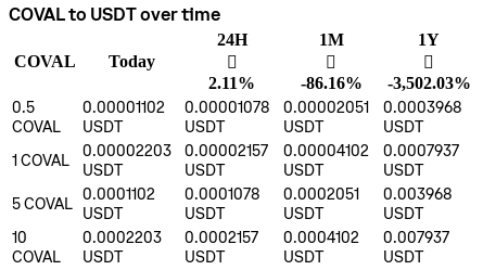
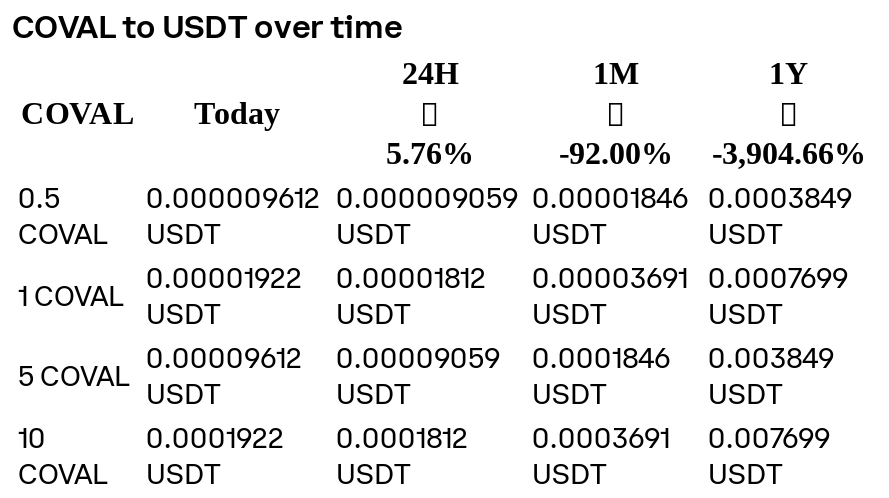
- 2.11%
+ 5.76%

- -86.16%
+ -92.00%

- -3,502.03%
+ -3,904.66%

- 0.00001102
+ 0.000009612

- 0.00001078
+ 0.000009059

- 0.00002051
+ 0.00001846

- 0.0003968
+ 0.0003849

- 0.00002203
+ 0.00001922

- 0.00002157
+ 0.00001812

- 0.00004102
+ 0.00003691

- 0.0007937
+ 0.0007699

- 5 COVAL 0.0001102
+ 5 COVAL 0.00009612

- 0.0001078
+ 0.00009059

- 0.0002051
+ 0.0001846

- 0.003968
+ 0.003849

- 0.0002203
+ 0.0001922

- 0.0002157
+ 0.0001812

- 0.0004102
+ 0.0003691

- 0.007937
+ 0.007699
